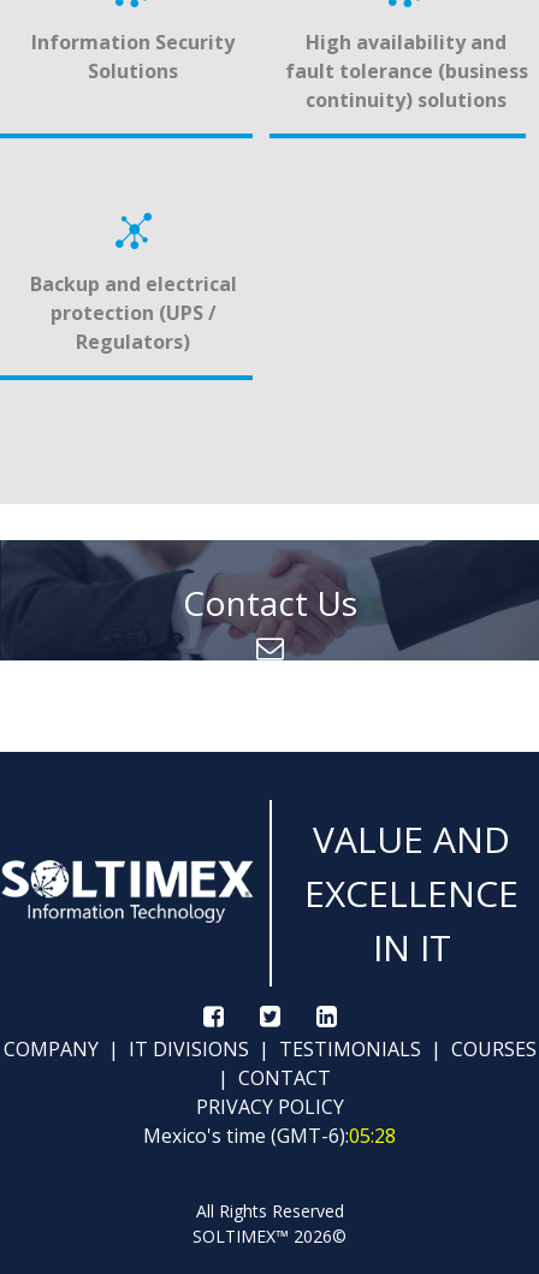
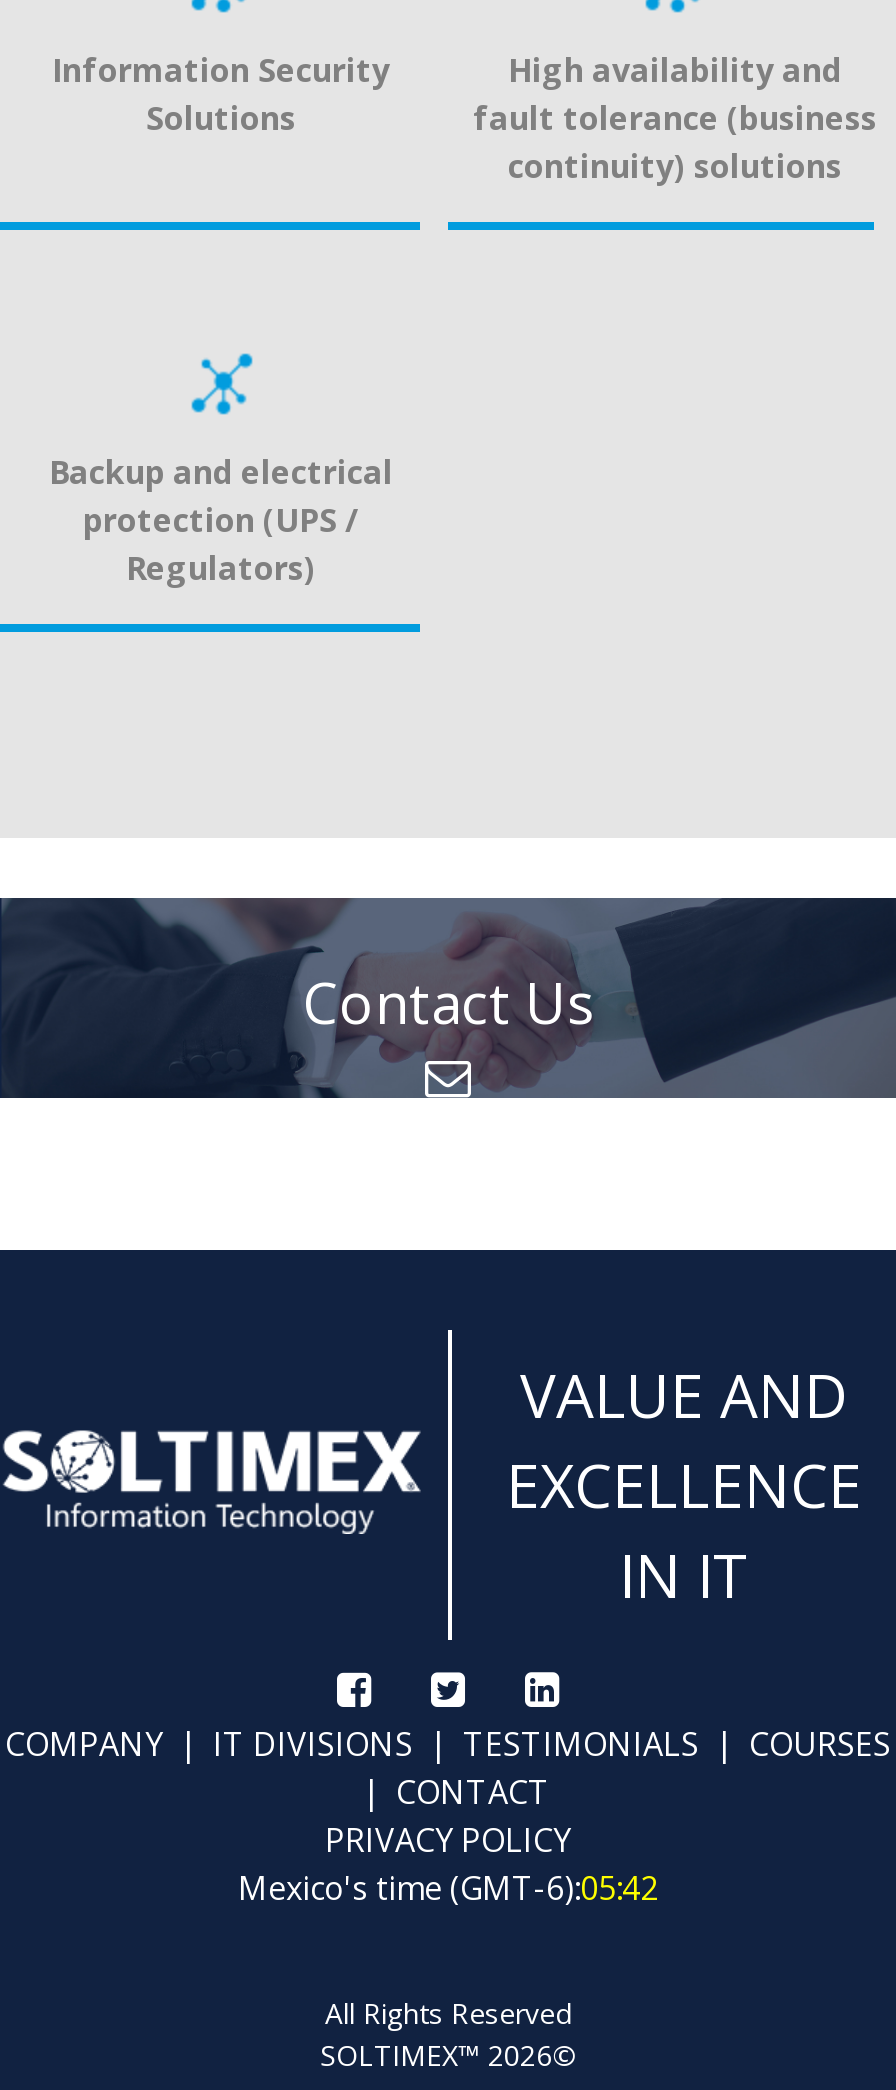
- Mexico's time (GMT-6):05:28
+ Mexico's time (GMT-6):05:42
